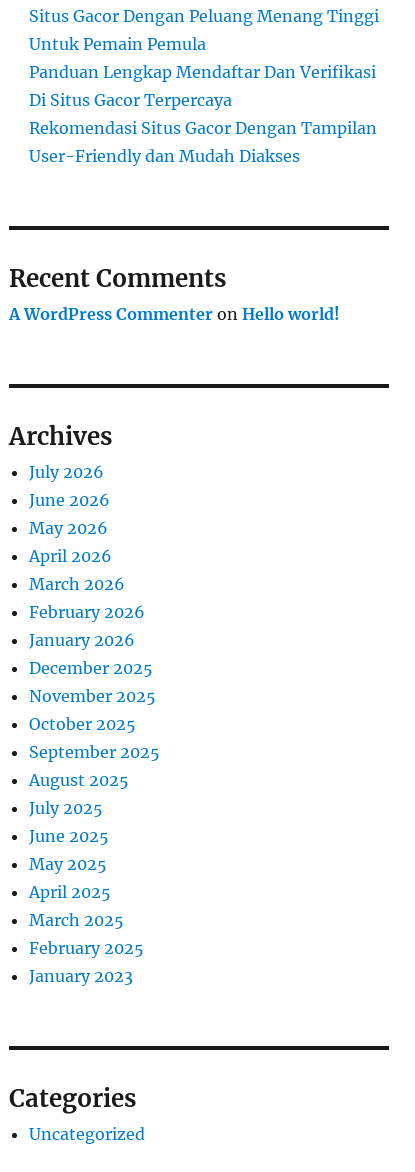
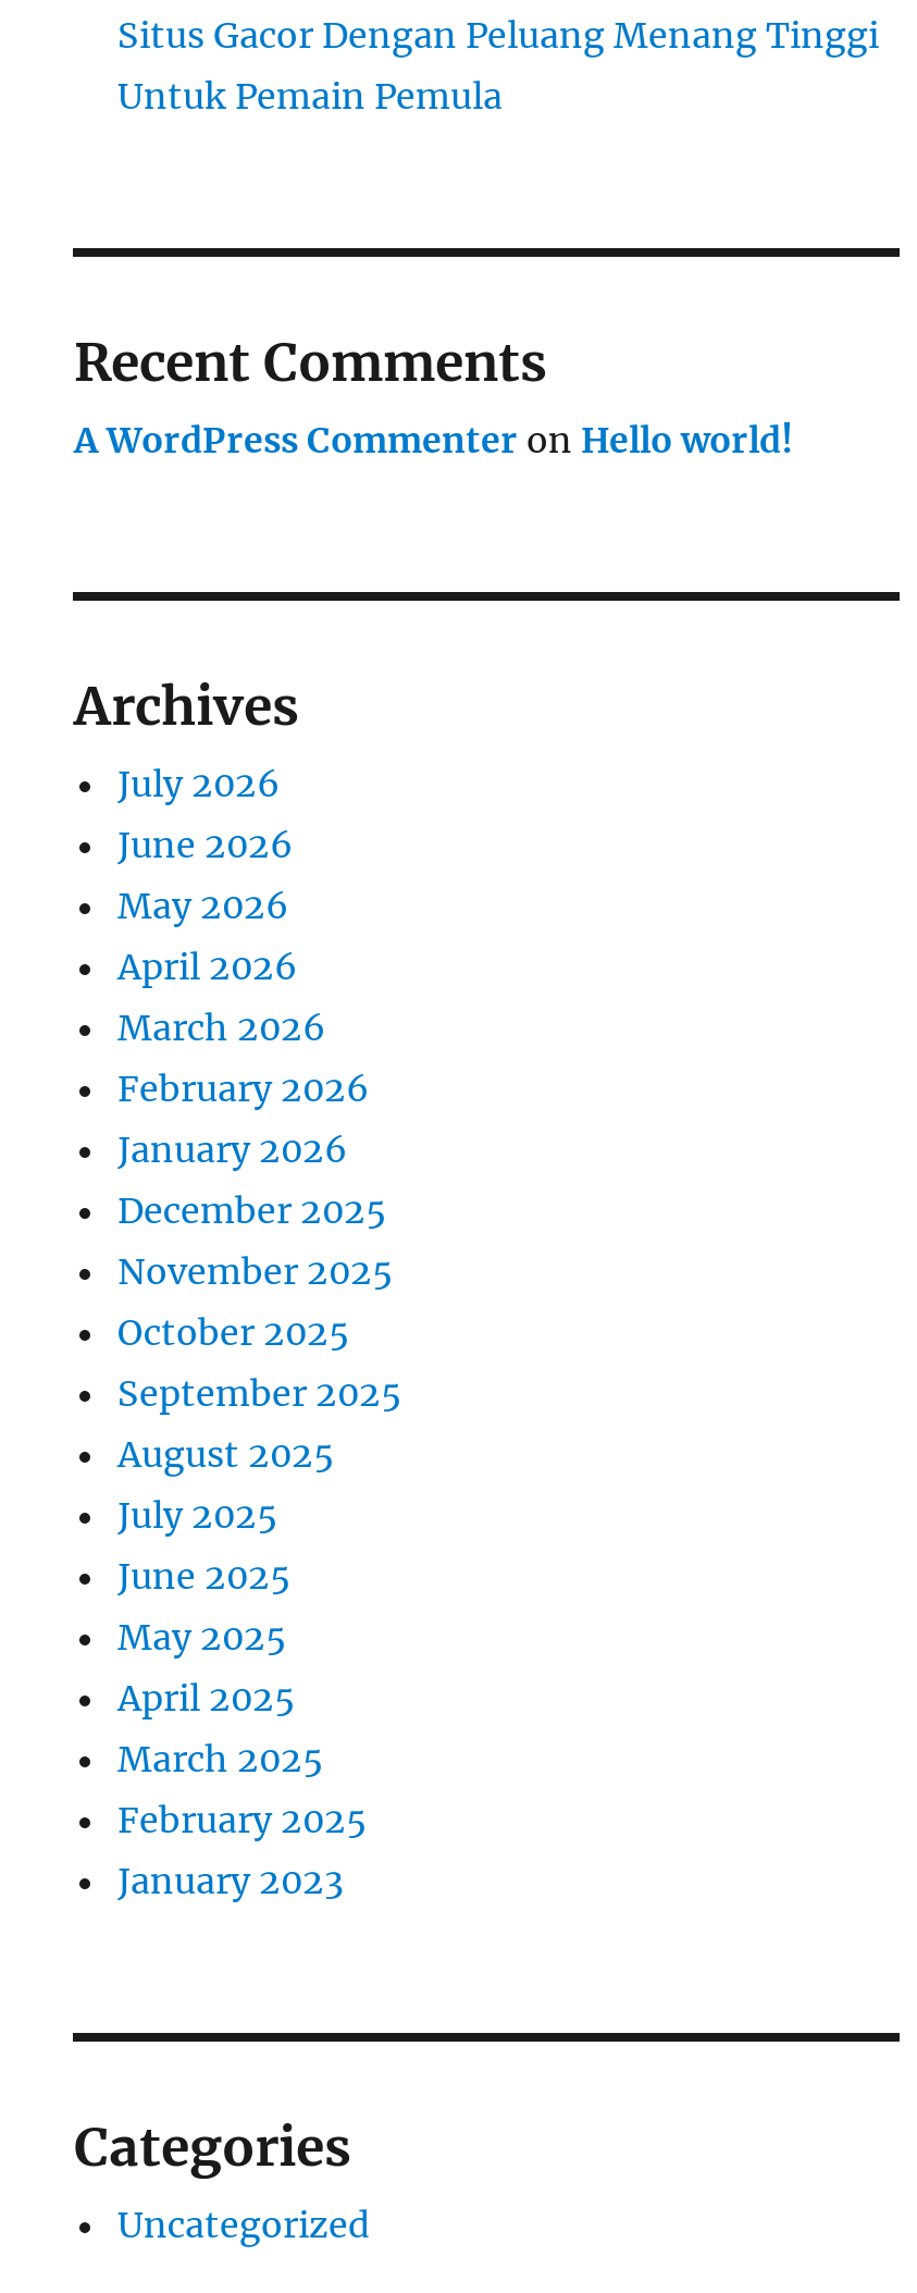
- Panduan Lengkap Mendaftar Dan Verifikasi
- Di Situs Gacor Terpercaya
- Rekomendasi Situs Gacor Dengan Tampilan
- User-Friendly dan Mudah Diakses
